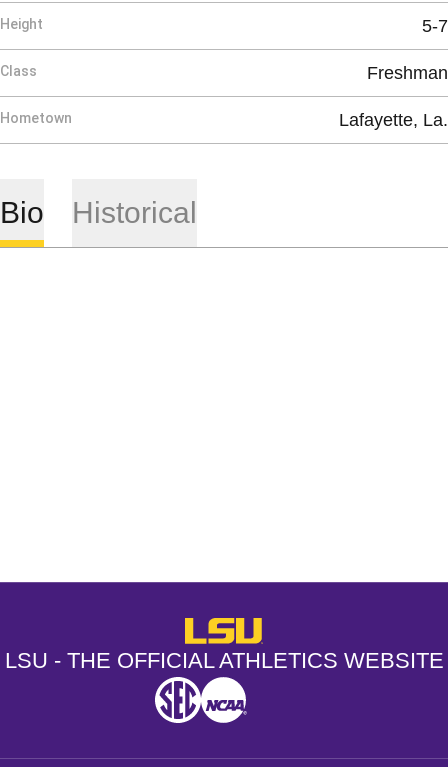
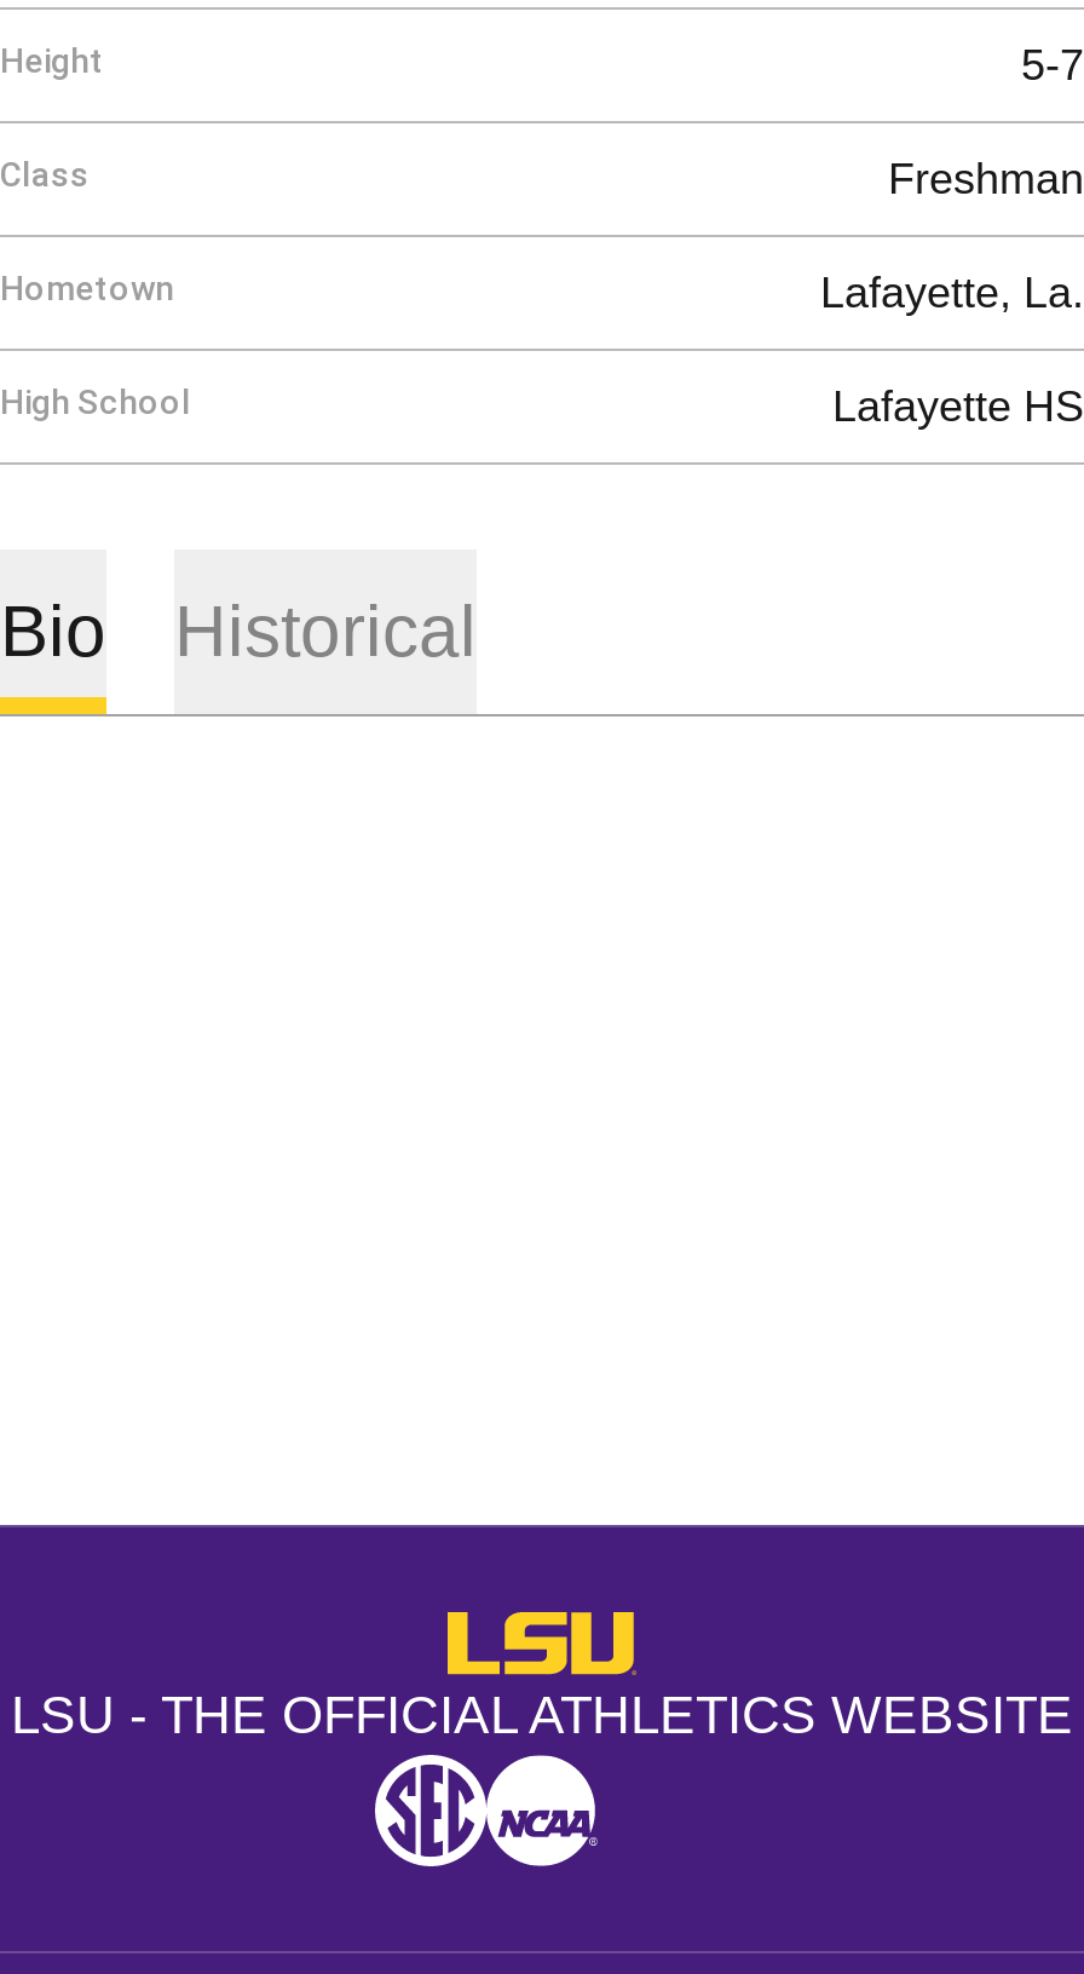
+ High School
+ Lafayette HS
